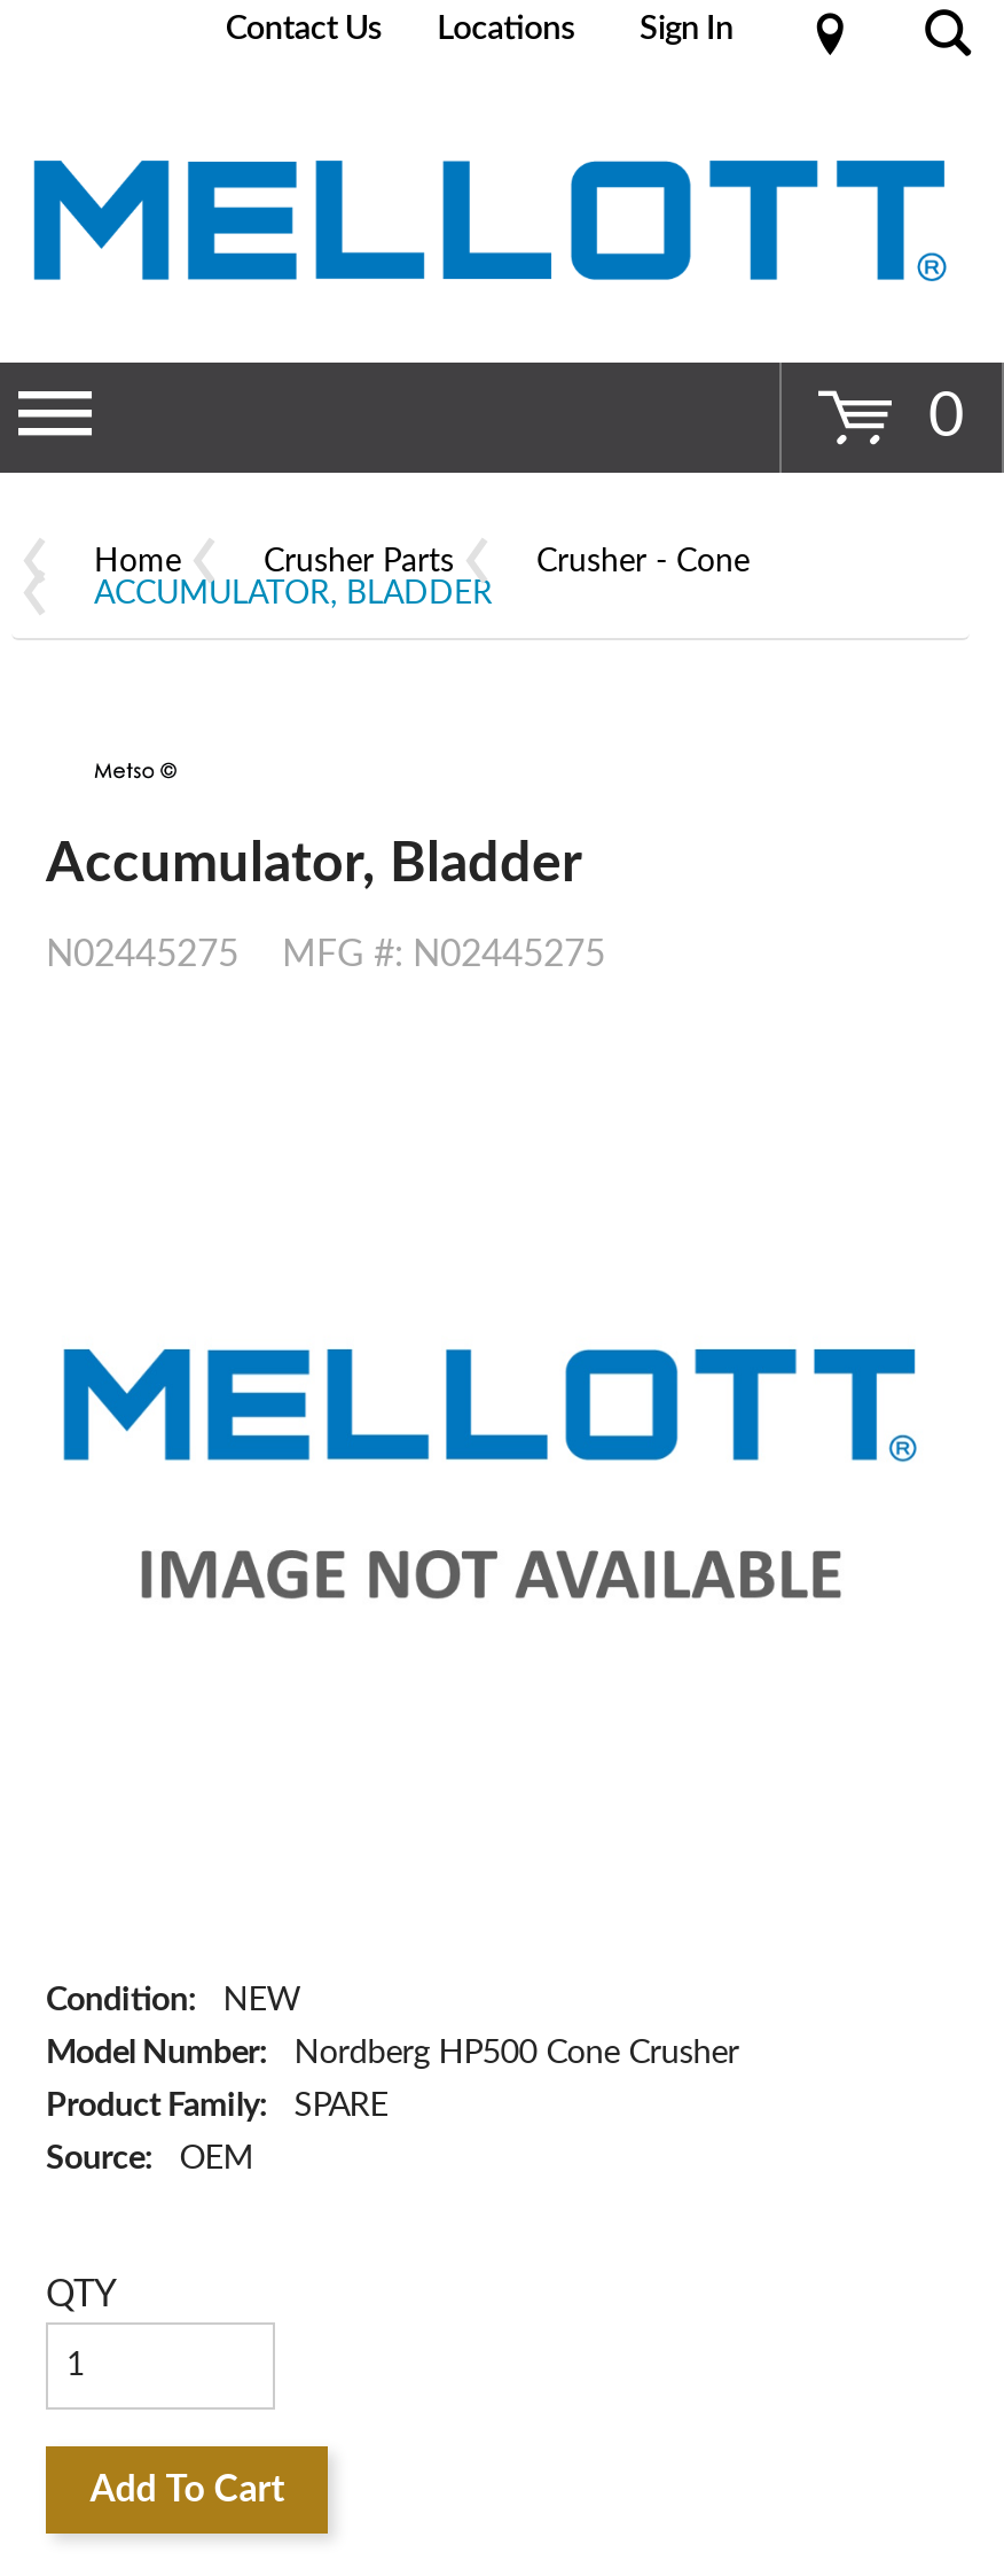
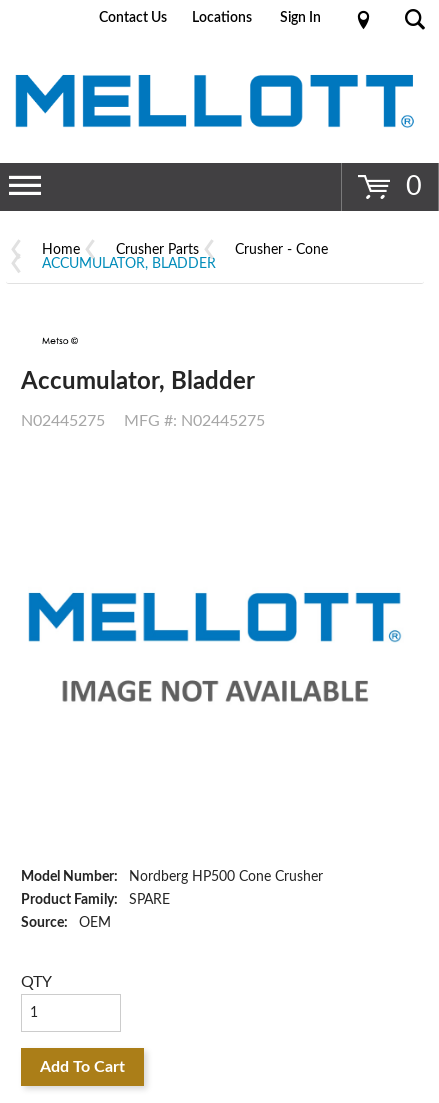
- Condition:
- NEW
